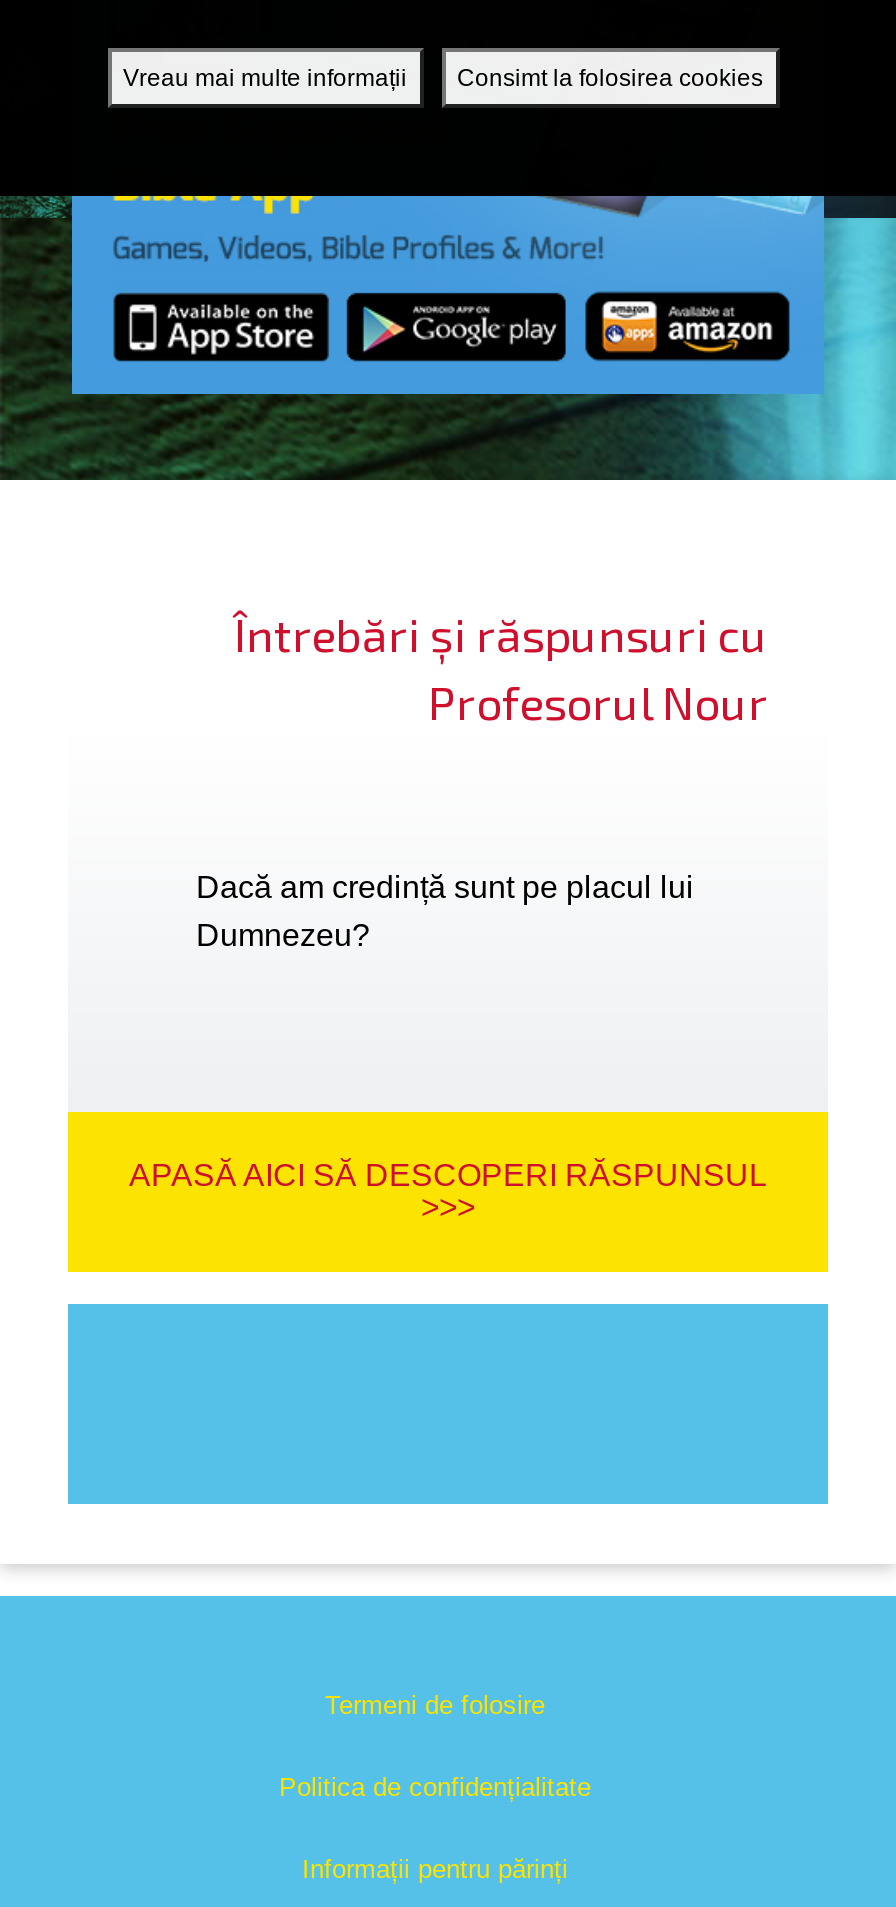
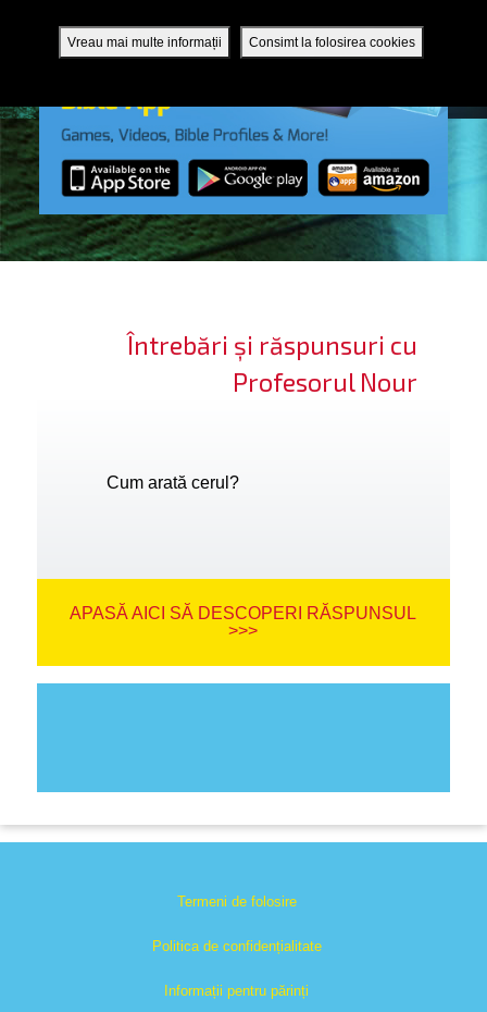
- Dacă am credință sunt pe placul lui
- Dumnezeu?
+ Cum arată cerul?
